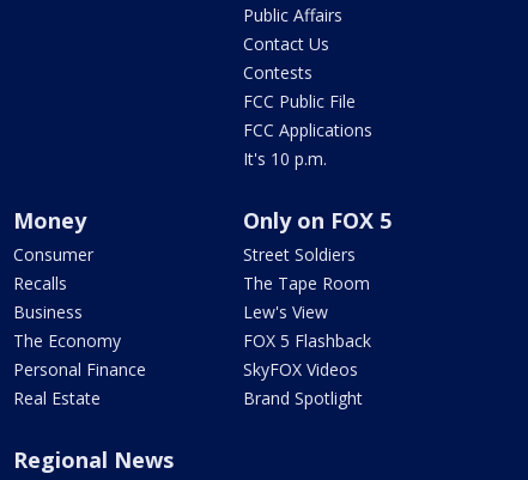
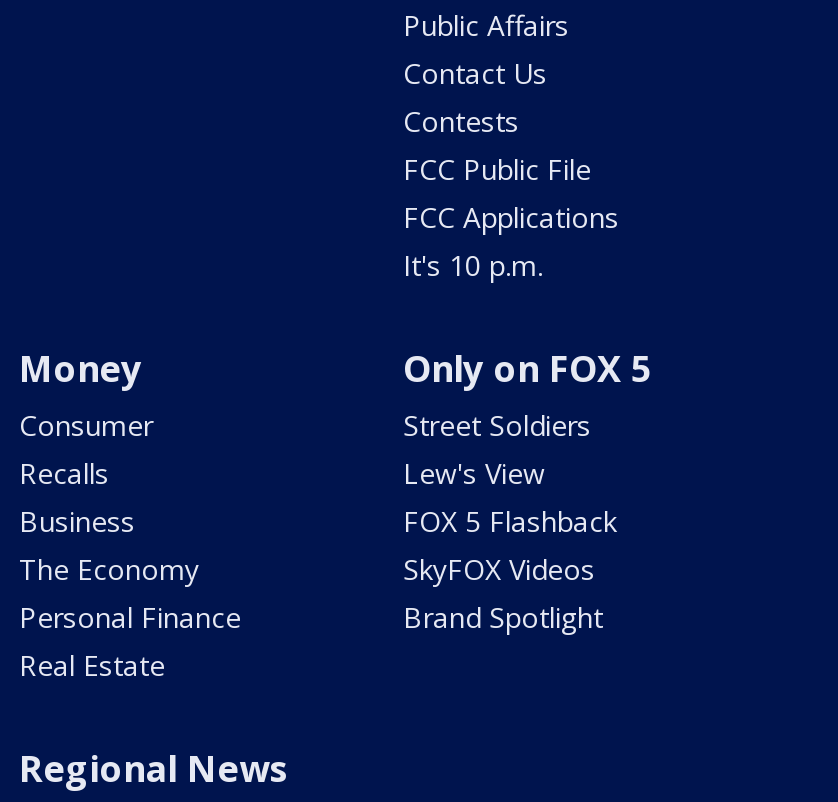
- The Tape Room

moved up: Lew's View | FOX 5 Flashback | SkyFOX Videos | Brand Spotlight
